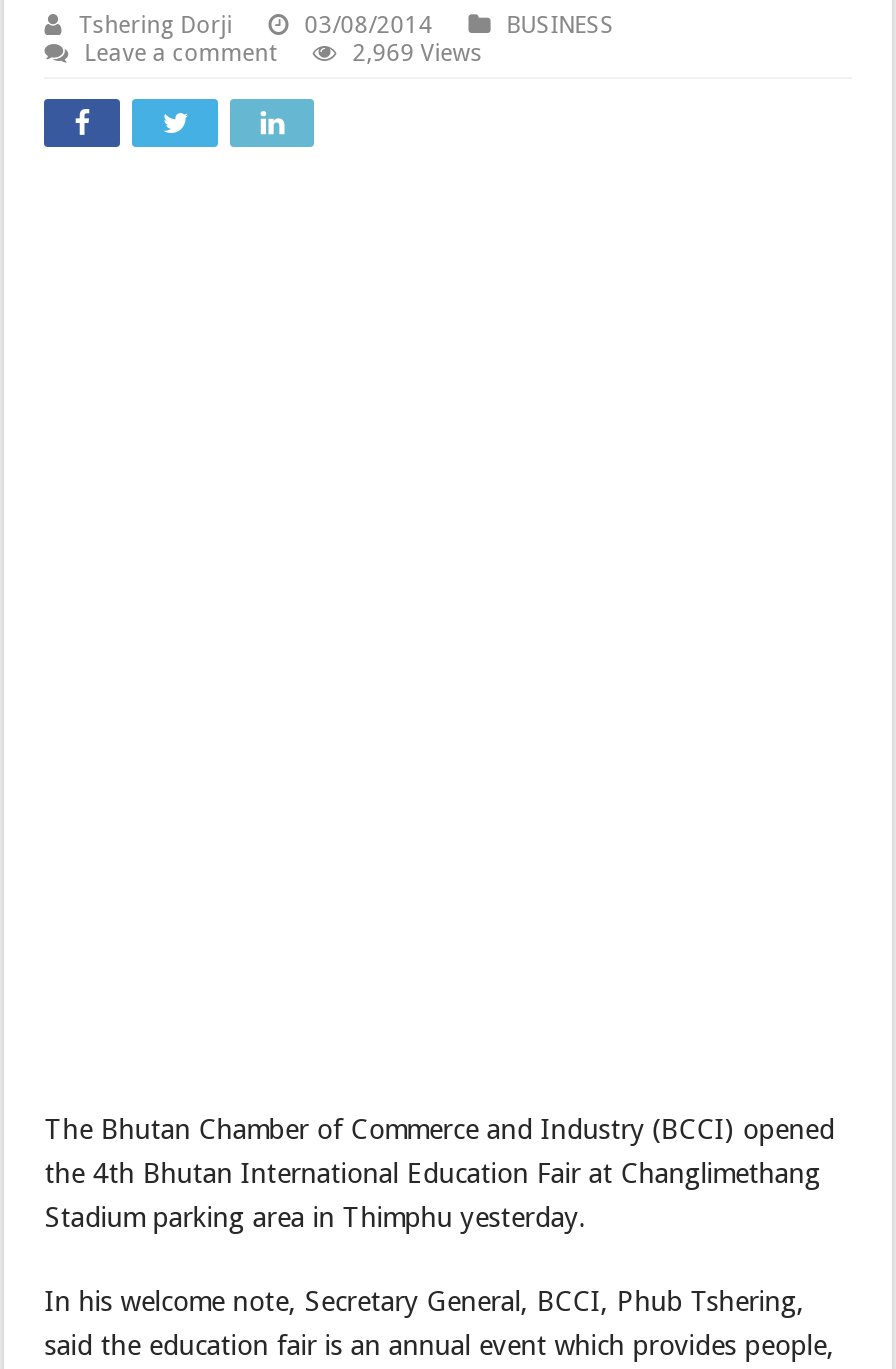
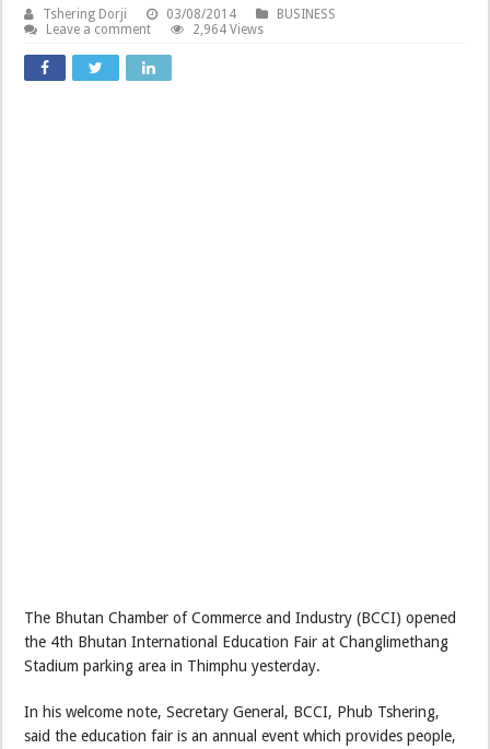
- 2,969 Views
+ 2,964 Views
